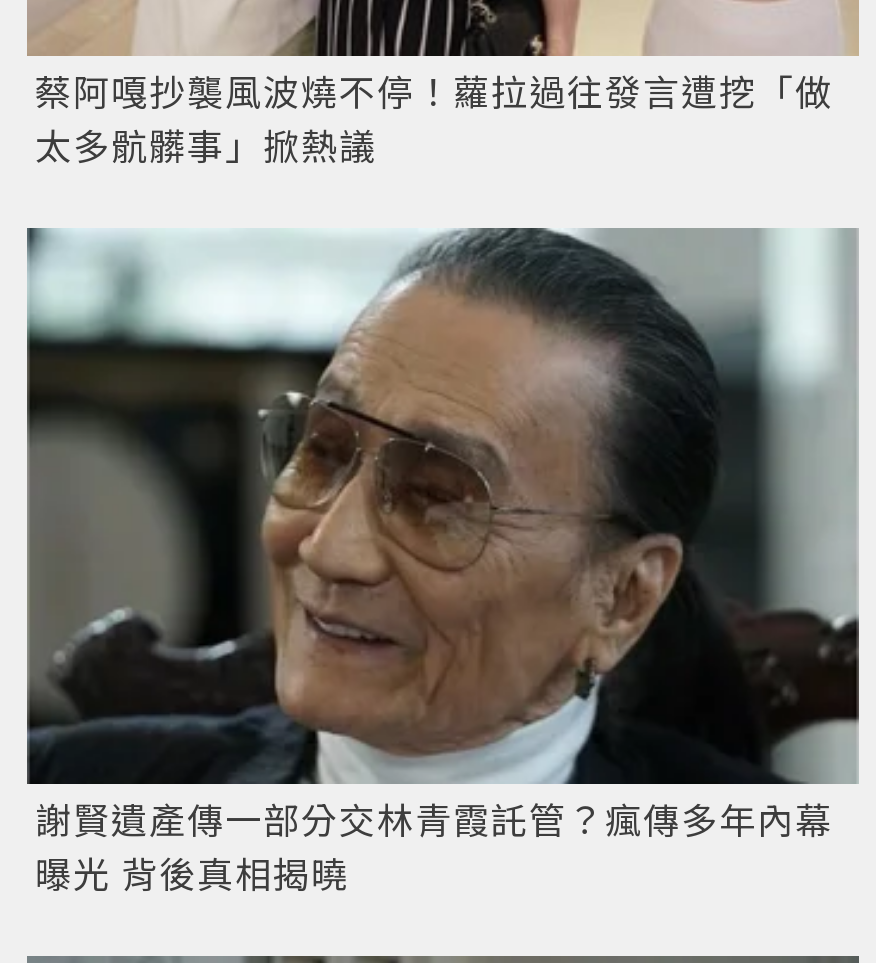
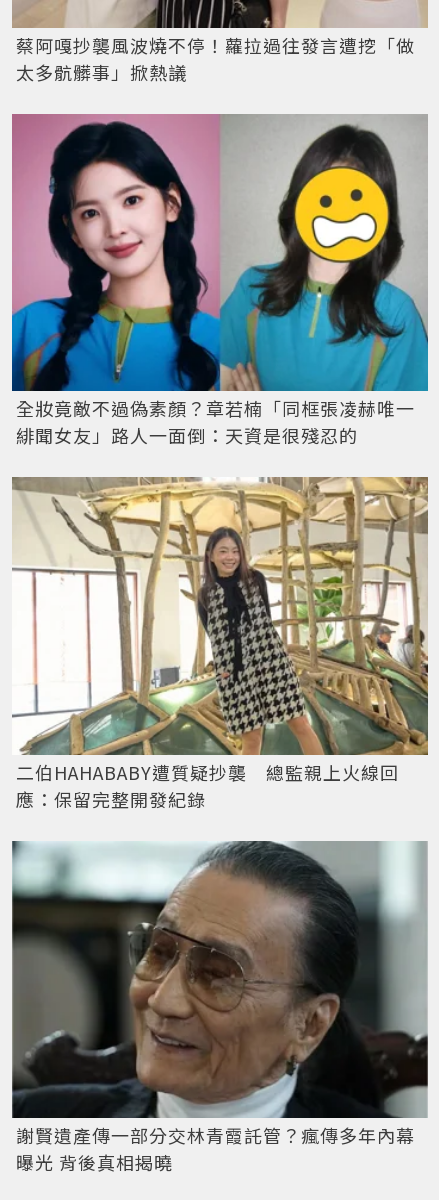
+ [image]
+ 全妝竟敵不過偽素顏？章若楠「同框張凌赫唯一
+ 緋聞女友」路人一面倒：天資是很殘忍的

+ [image]
+ 二伯HAHABABY遭質疑抄襲 總監親上火線回
+ 應：保留完整開發紀錄
